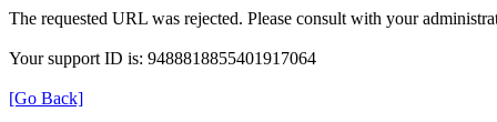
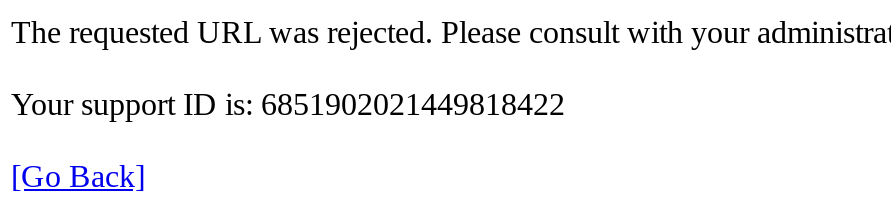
- Your support ID is: 9488818855401917064
+ Your support ID is: 6851902021449818422
